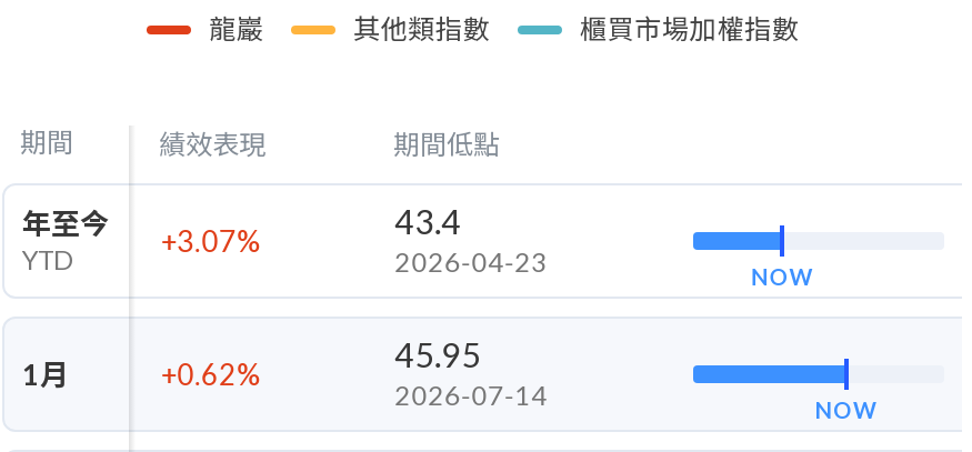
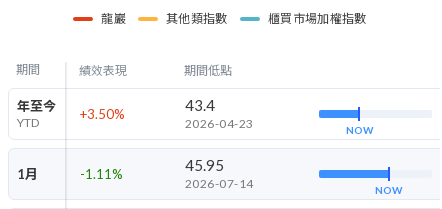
- 年至今 +3.07%
+ 年至今 +3.50%

- +0.62%
+ -1.11%
